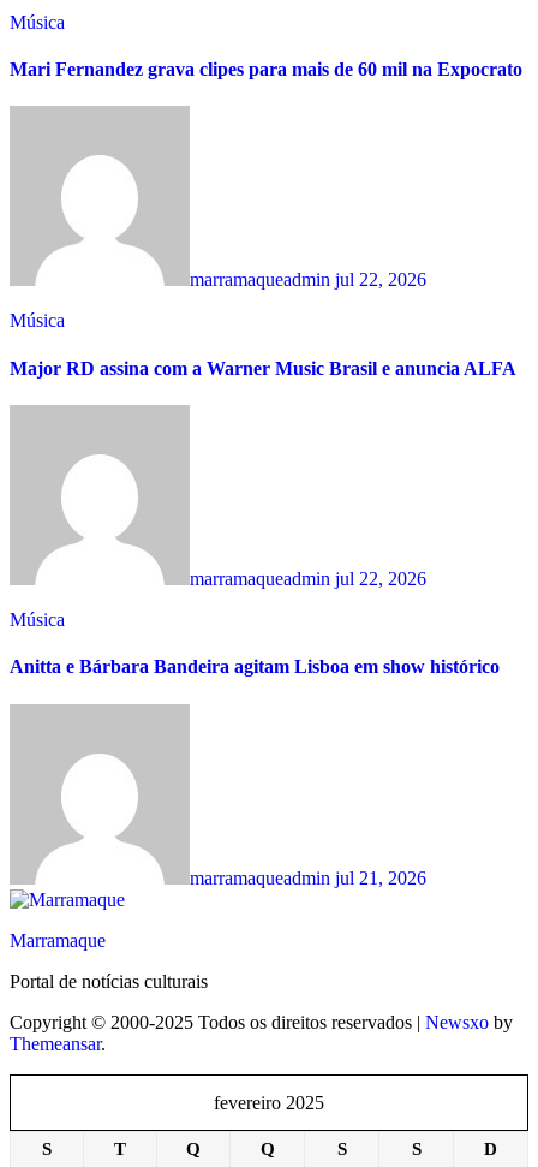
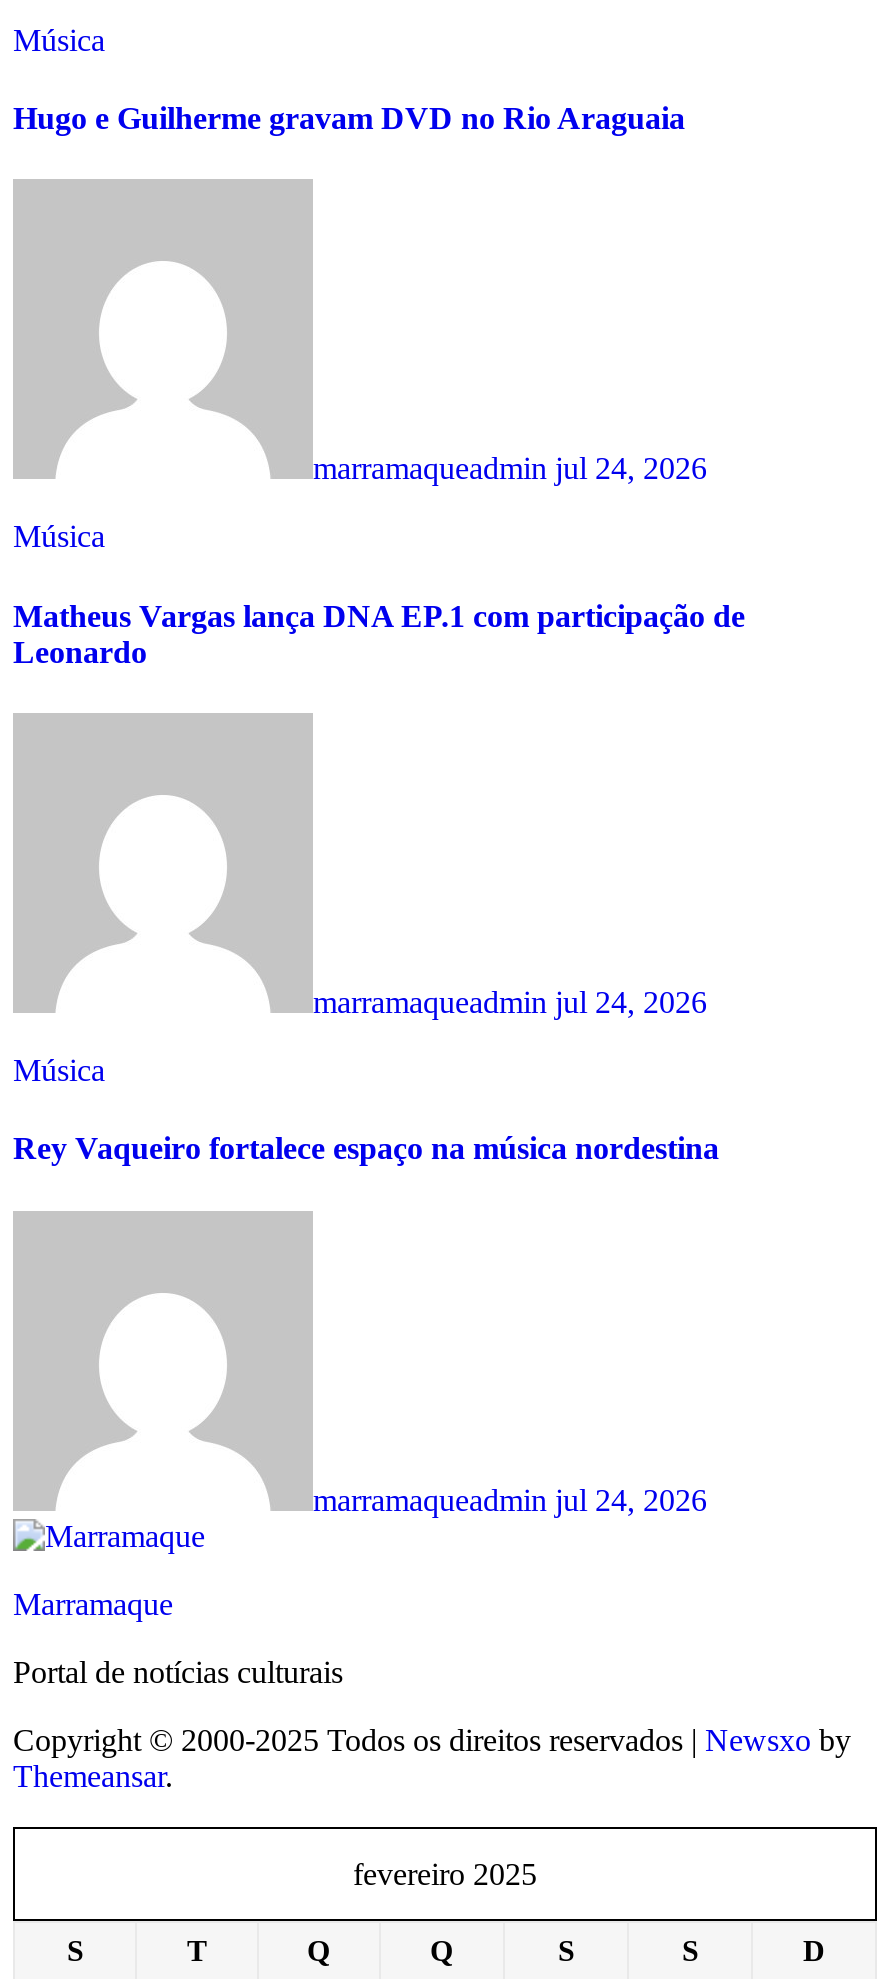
- Mari Fernandez grava clipes para mais de 60 mil na Expocrato
+ Hugo e Guilherme gravam DVD no Rio Araguaia

- marramaqueadmin jul 22, 2026
+ marramaqueadmin jul 24, 2026

- Major RD assina com a Warner Music Brasil e anuncia ALFA
+ Matheus Vargas lança DNA EP.1 com participação de
+ Leonardo

- marramaqueadmin jul 22, 2026
+ marramaqueadmin jul 24, 2026

- Anitta e Bárbara Bandeira agitam Lisboa em show histórico
+ Rey Vaqueiro fortalece espaço na música nordestina

- marramaqueadmin jul 21, 2026
+ marramaqueadmin jul 24, 2026
